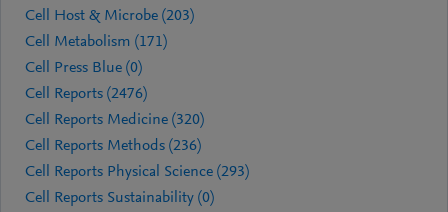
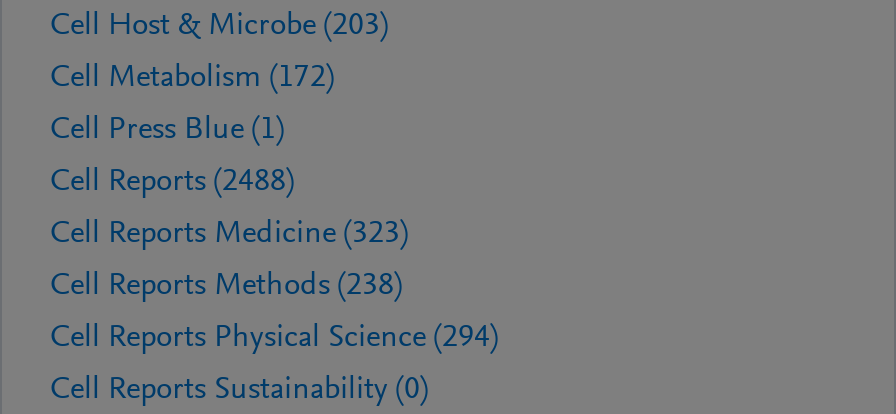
- Cell Metabolism (171)
+ Cell Metabolism (172)

- Cell Press Blue (0)
+ Cell Press Blue (1)

- Cell Reports (2476)
+ Cell Reports (2488)

- Cell Reports Medicine (320)
+ Cell Reports Medicine (323)

- Cell Reports Methods (236)
+ Cell Reports Methods (238)

- Cell Reports Physical Science (293)
+ Cell Reports Physical Science (294)
